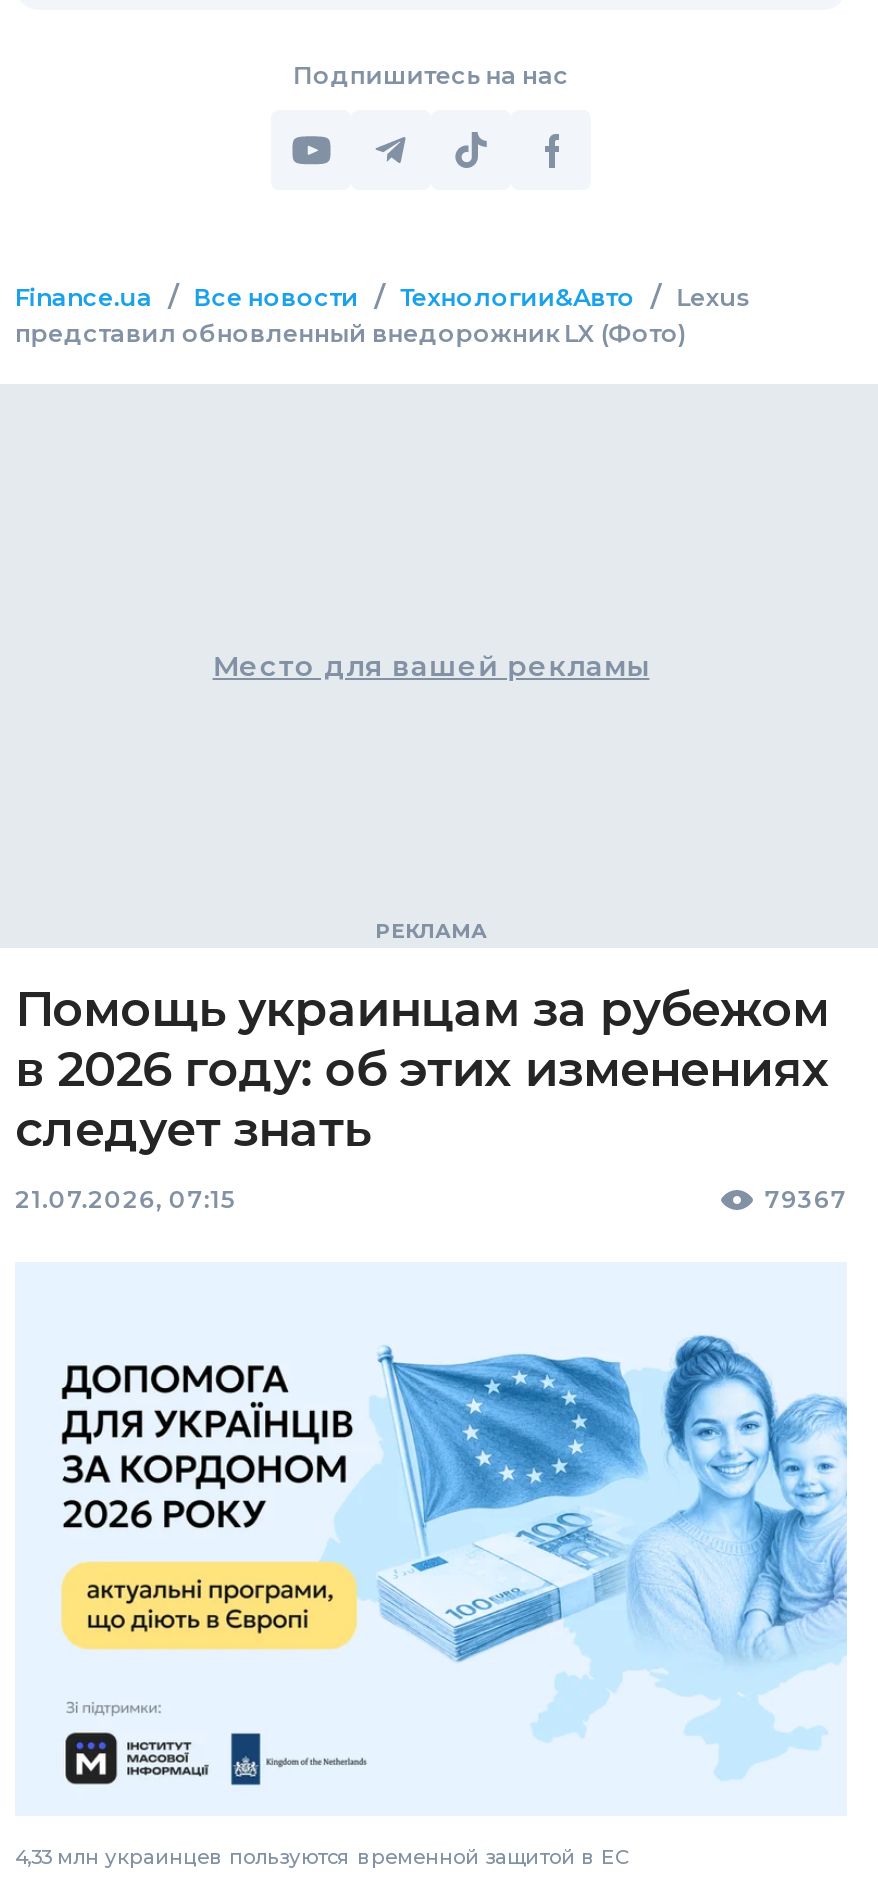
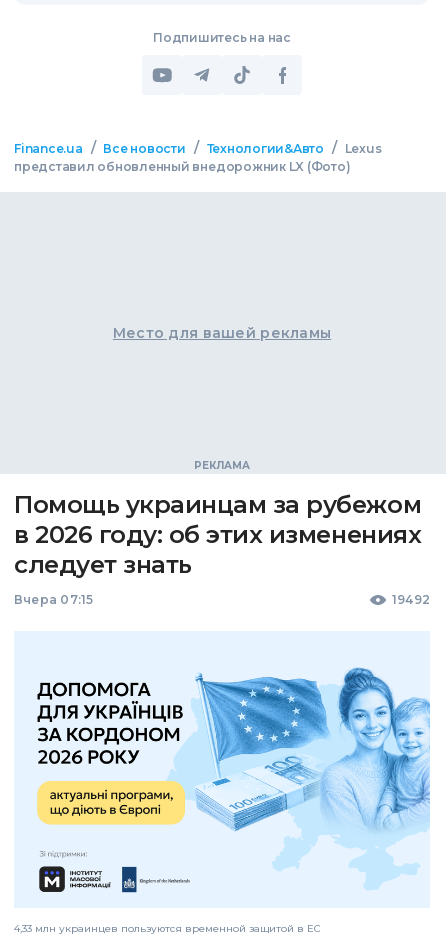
- 21.07.2026, 07:15
- 79367
+ Вчера 07:15
+ 19492
